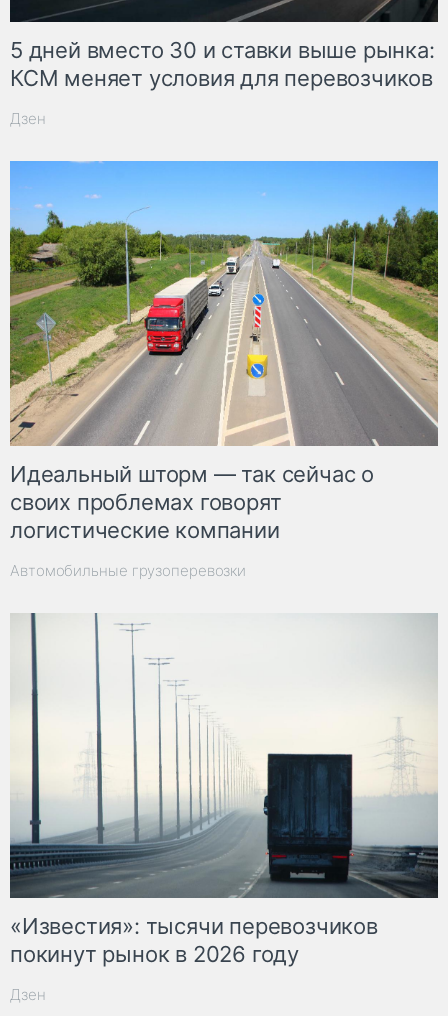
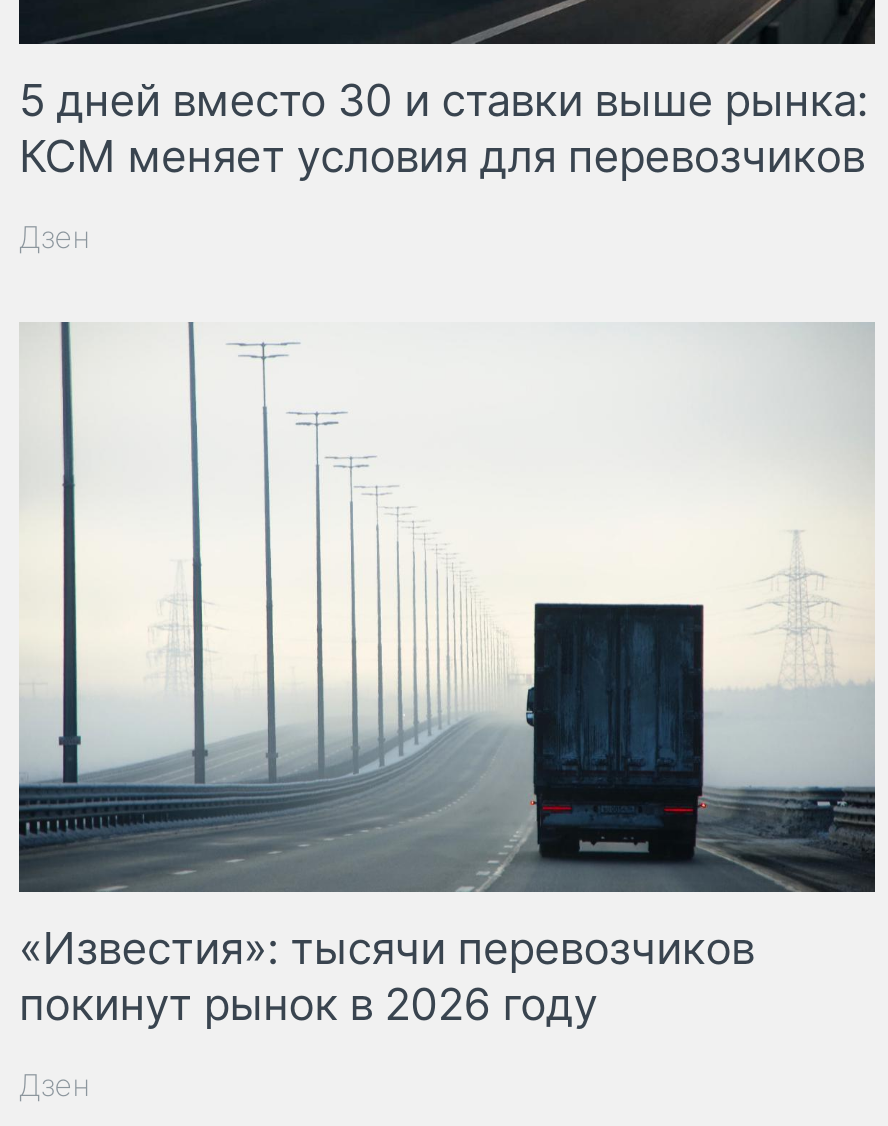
- [image]
- Идеальный шторм — так сейчас о
- своих проблемах говорят
- логистические компании
- Автомобильные грузоперевозки
